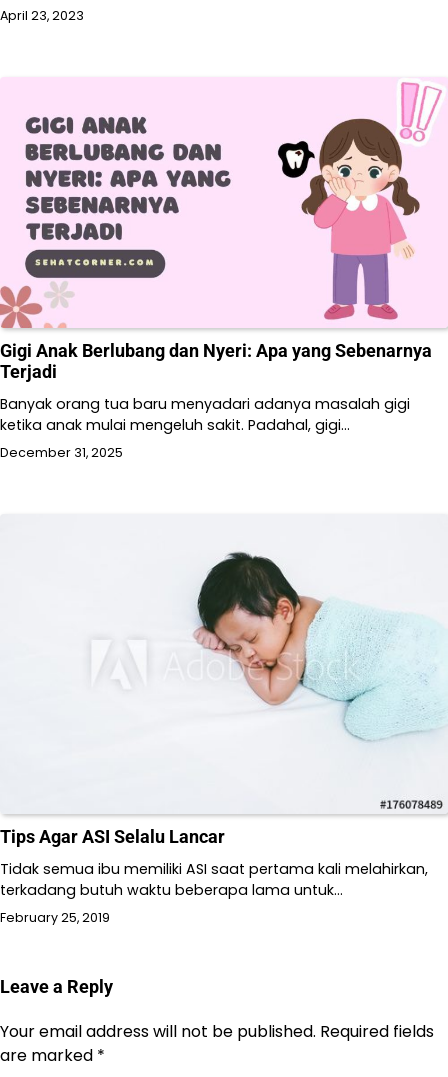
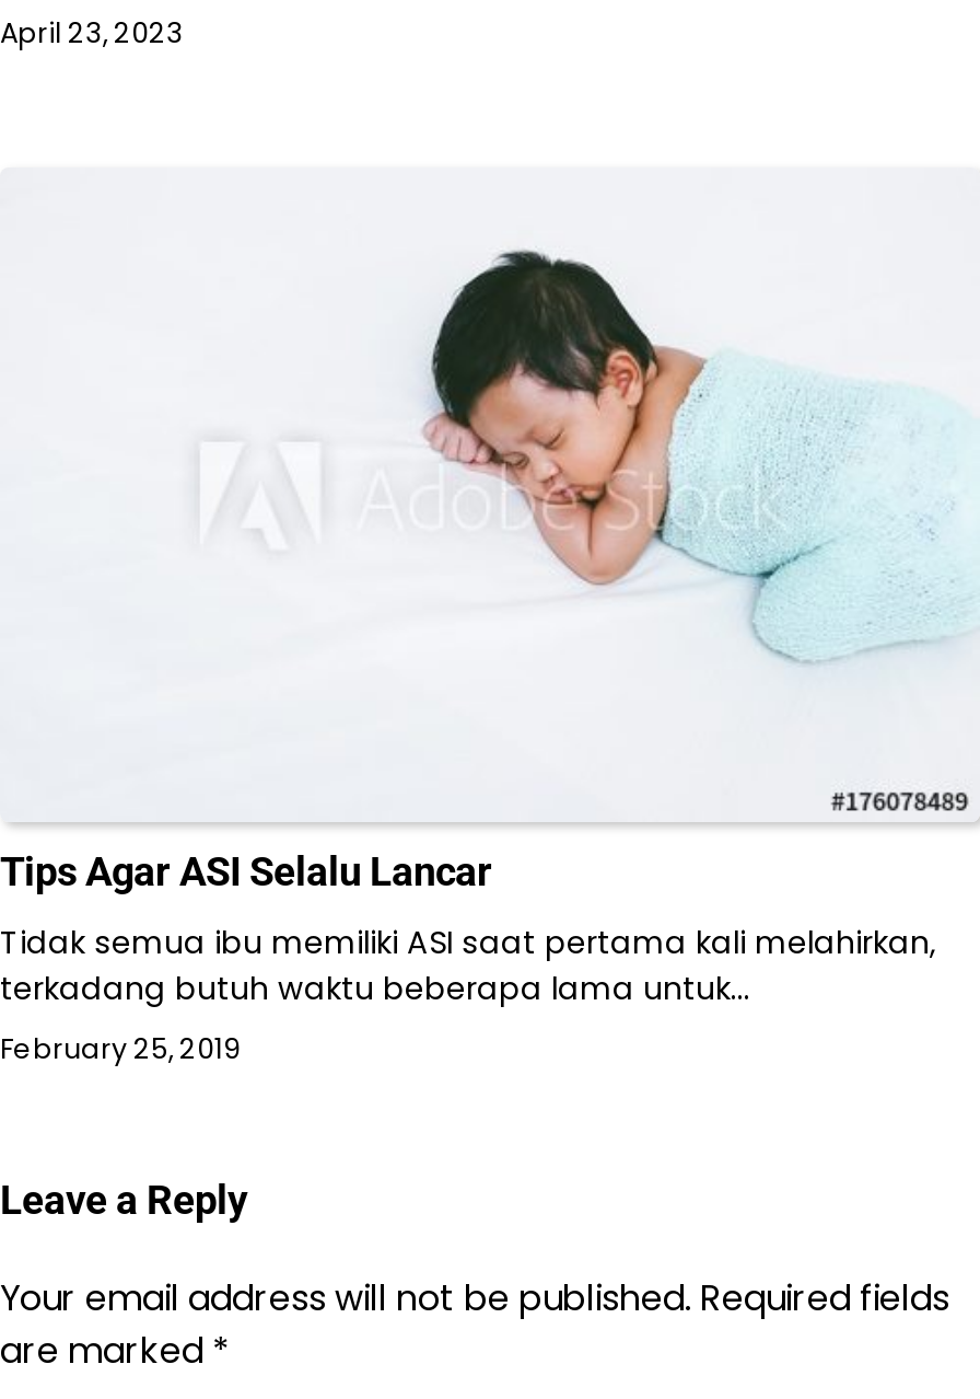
- [image]
- Gigi Anak Berlubang dan Nyeri: Apa yang Sebenarnya
- Terjadi
- Banyak orang tua baru menyadari adanya masalah gigi
- ketika anak mulai mengeluh sakit. Padahal, gigi…
- December 31, 2025
